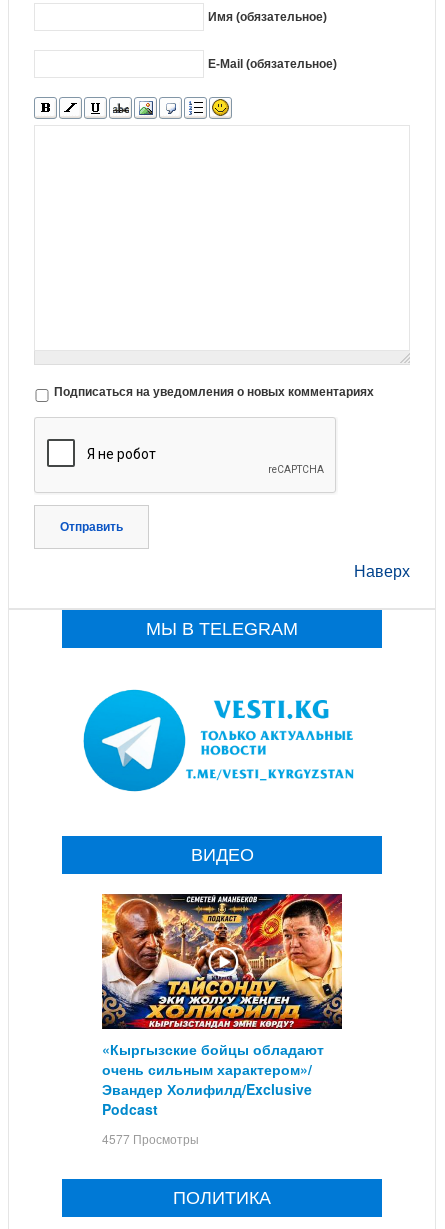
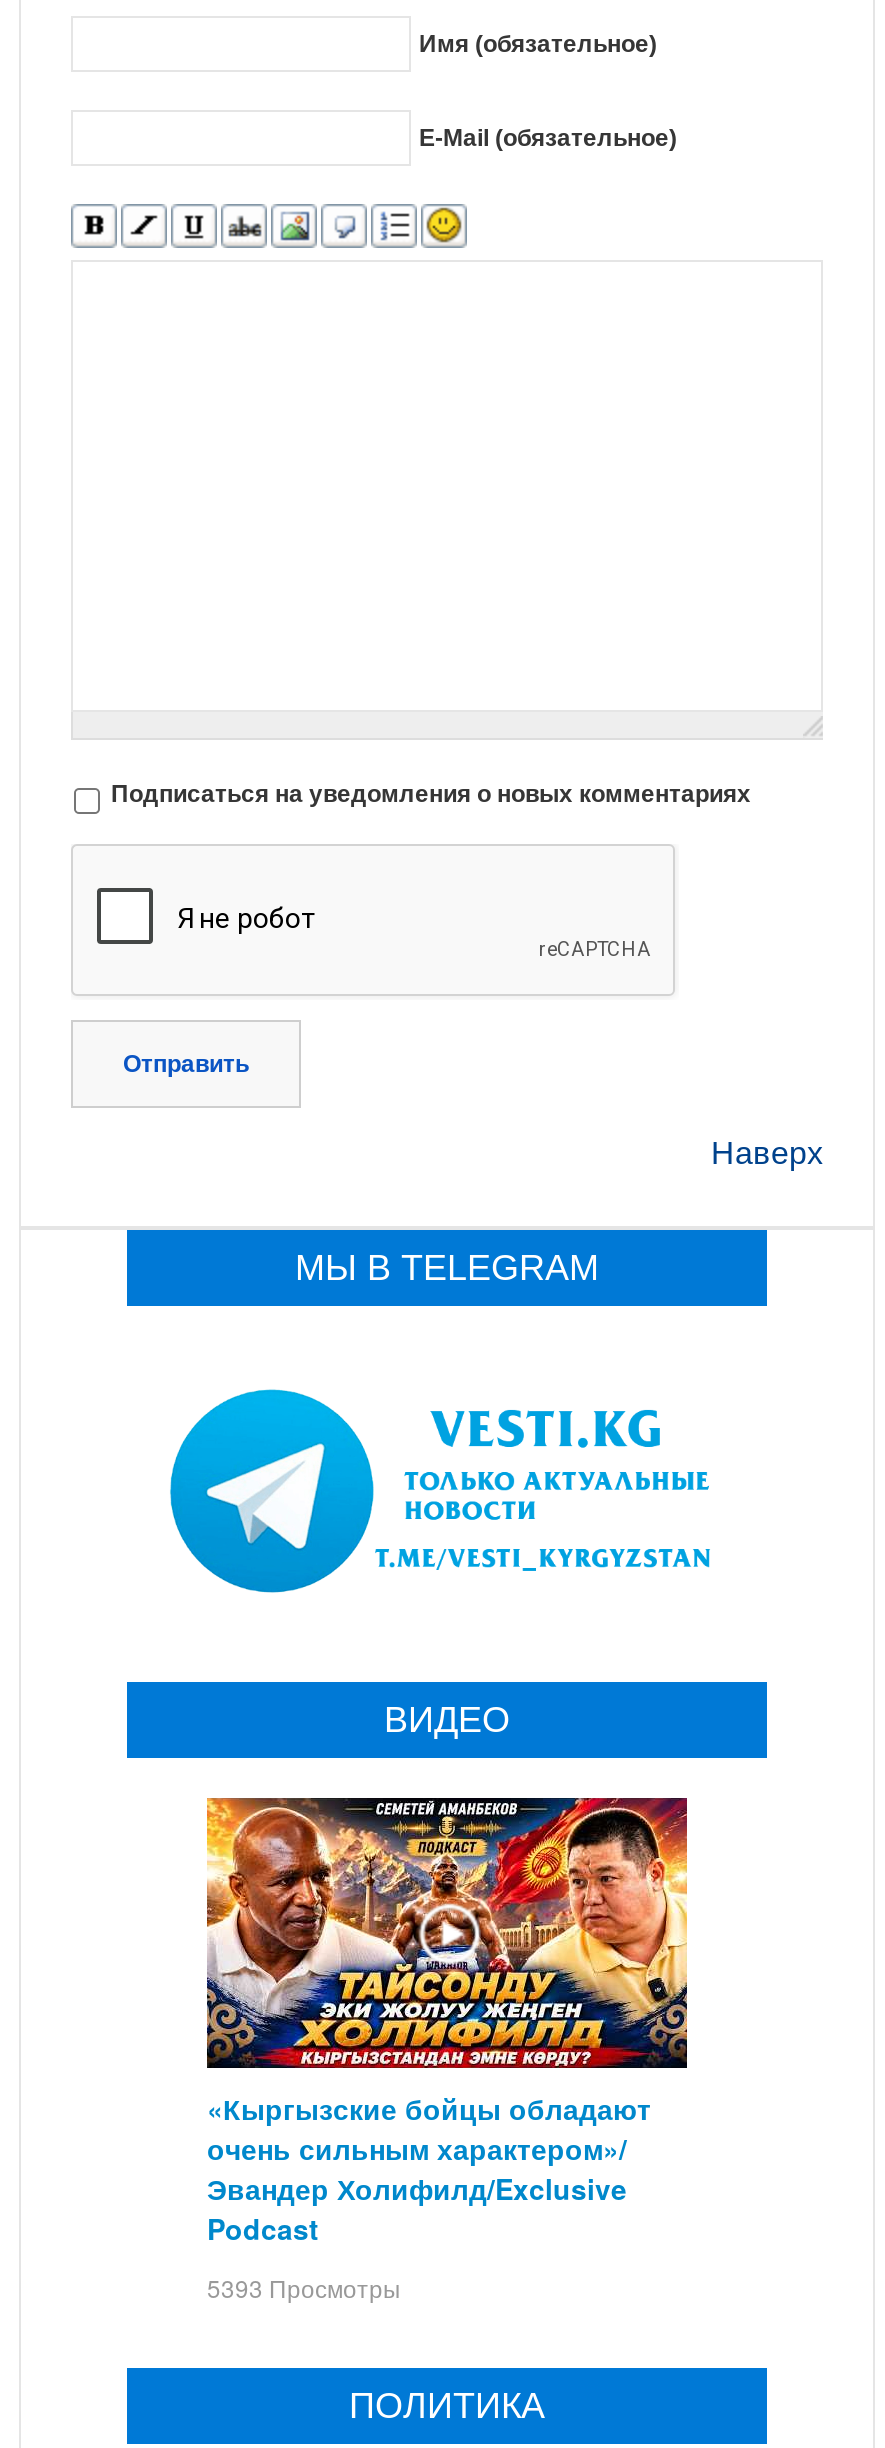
- 4577 Просмотры
+ 5393 Просмотры
